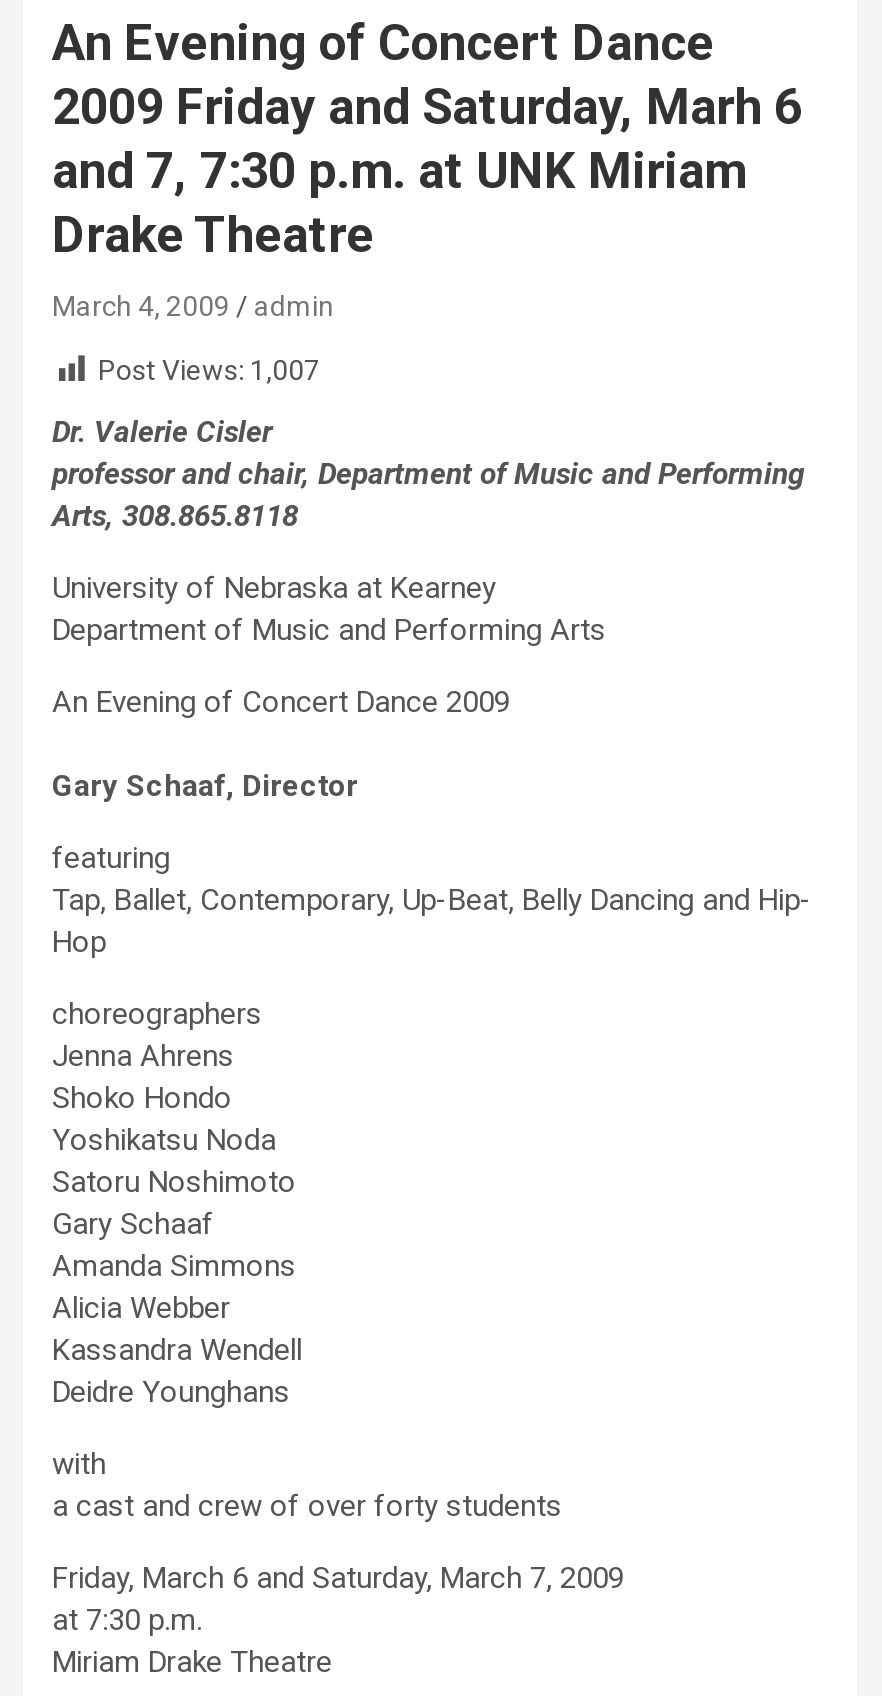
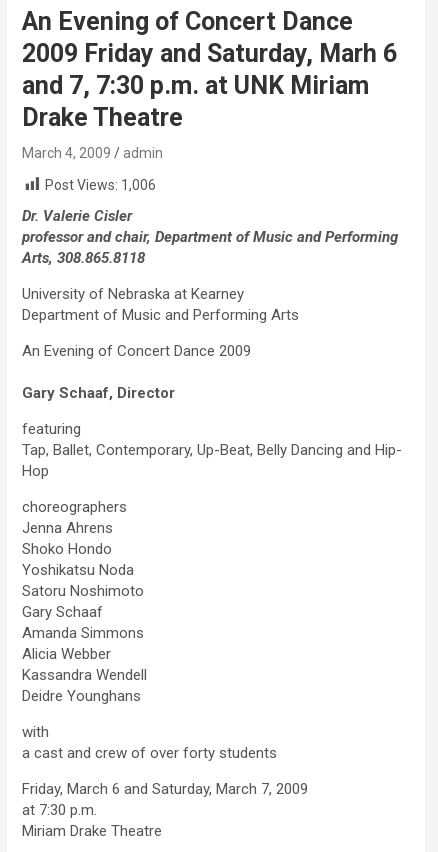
- Post Views: 1,007
+ Post Views: 1,006
